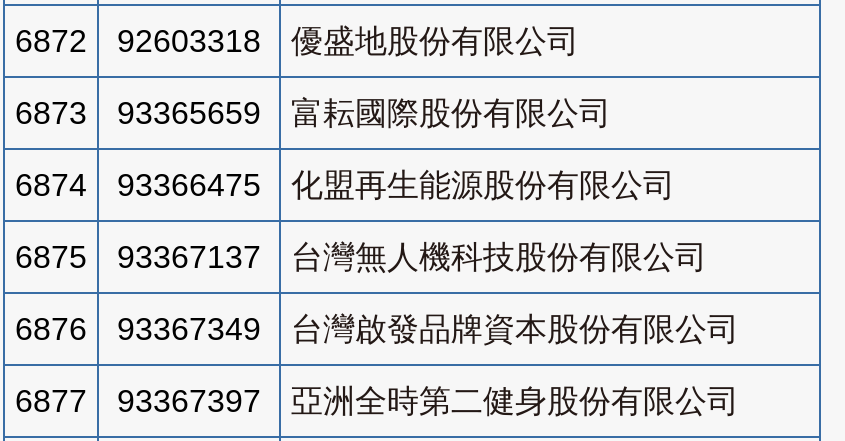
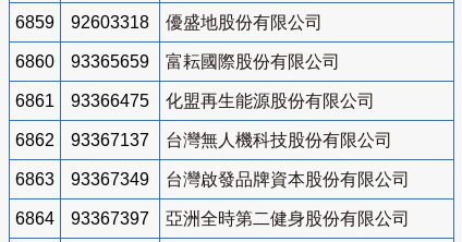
- 6872 92603318 優盛地股份有限公司
+ 6859 92603318 優盛地股份有限公司

- 6873 93365659 富耘國際股份有限公司
+ 6860 93365659 富耘國際股份有限公司

- 6874 93366475 化盟再生能源股份有限公司
+ 6861 93366475 化盟再生能源股份有限公司

- 6875 93367137 台灣無人機科技股份有限公司
+ 6862 93367137 台灣無人機科技股份有限公司

- 6876 93367349 台灣啟發品牌資本股份有限公司
+ 6863 93367349 台灣啟發品牌資本股份有限公司

- 6877 93367397 亞洲全時第二健身股份有限公司
+ 6864 93367397 亞洲全時第二健身股份有限公司
